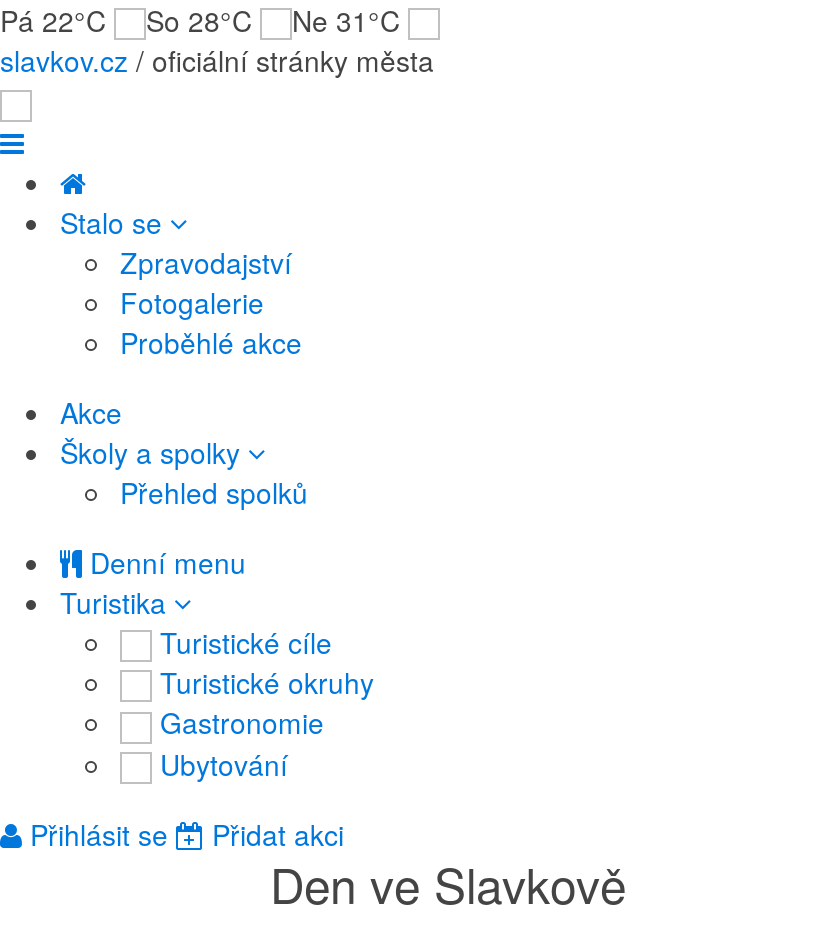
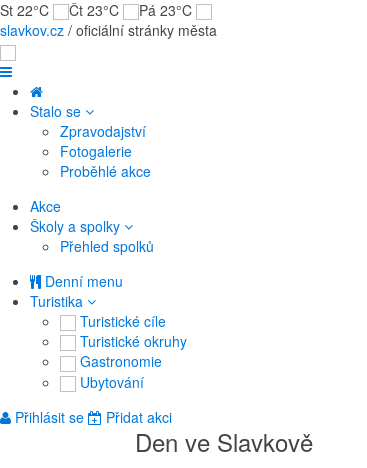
- Pá 22°C
- So 28°C
- Ne 31°C
+ St 22°C
+ Čt 23°C
+ Pá 23°C
